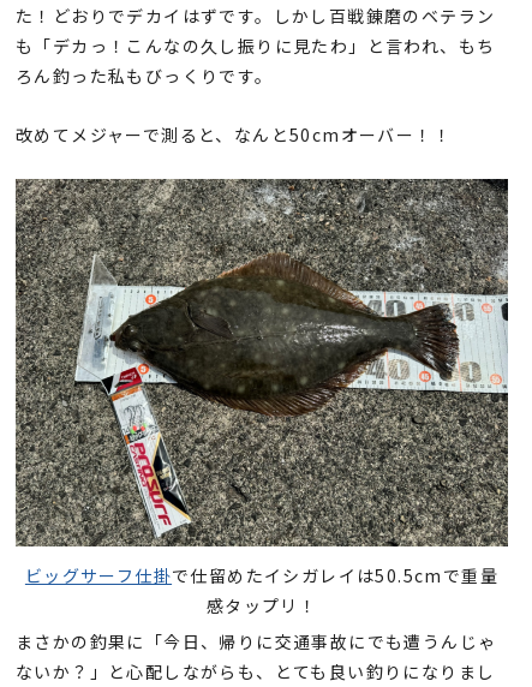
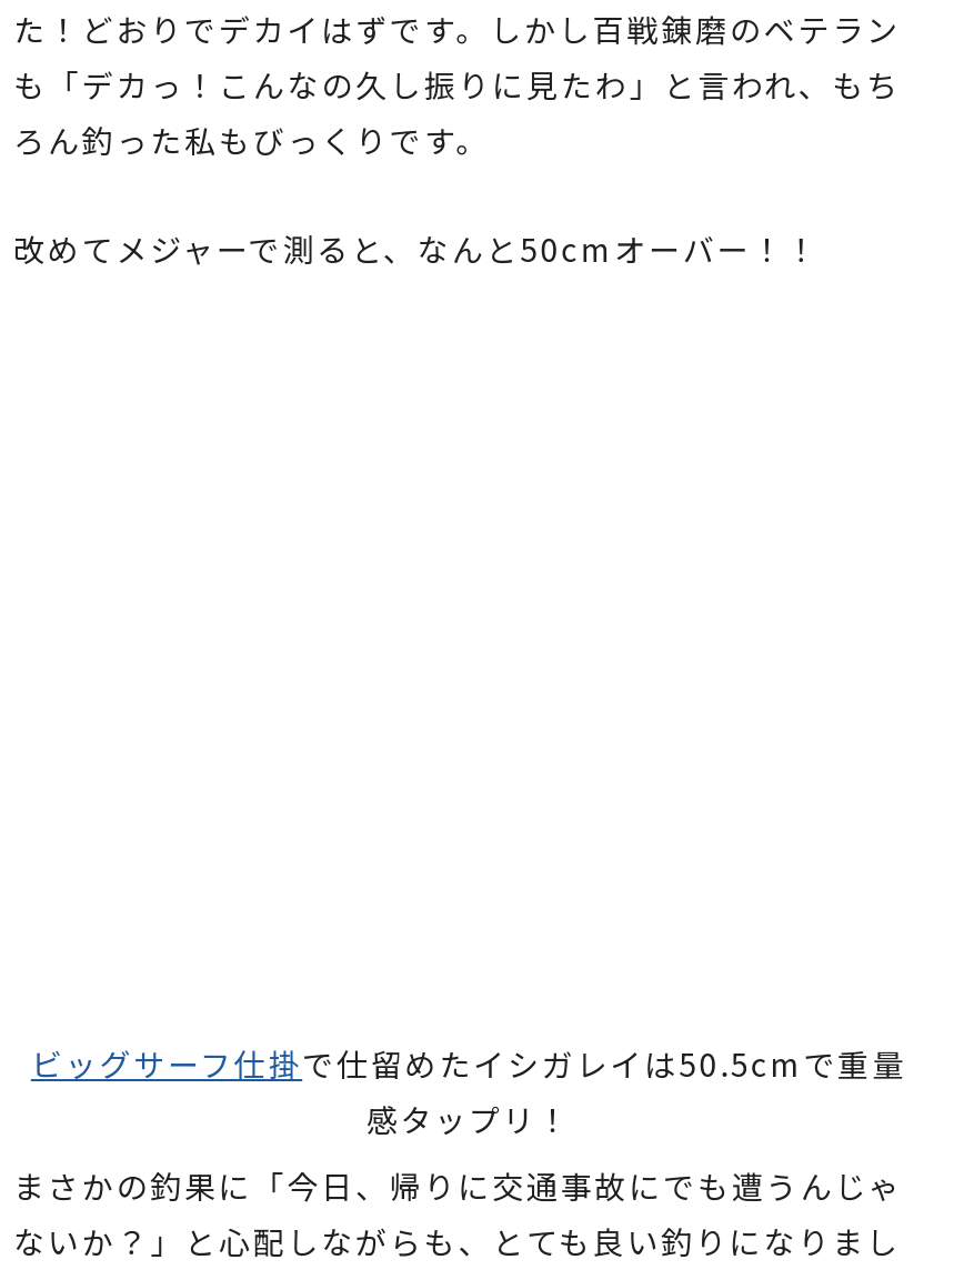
- [image]
